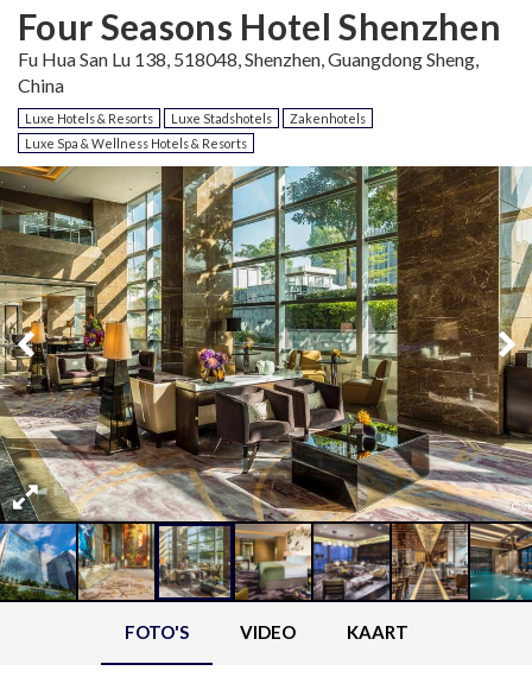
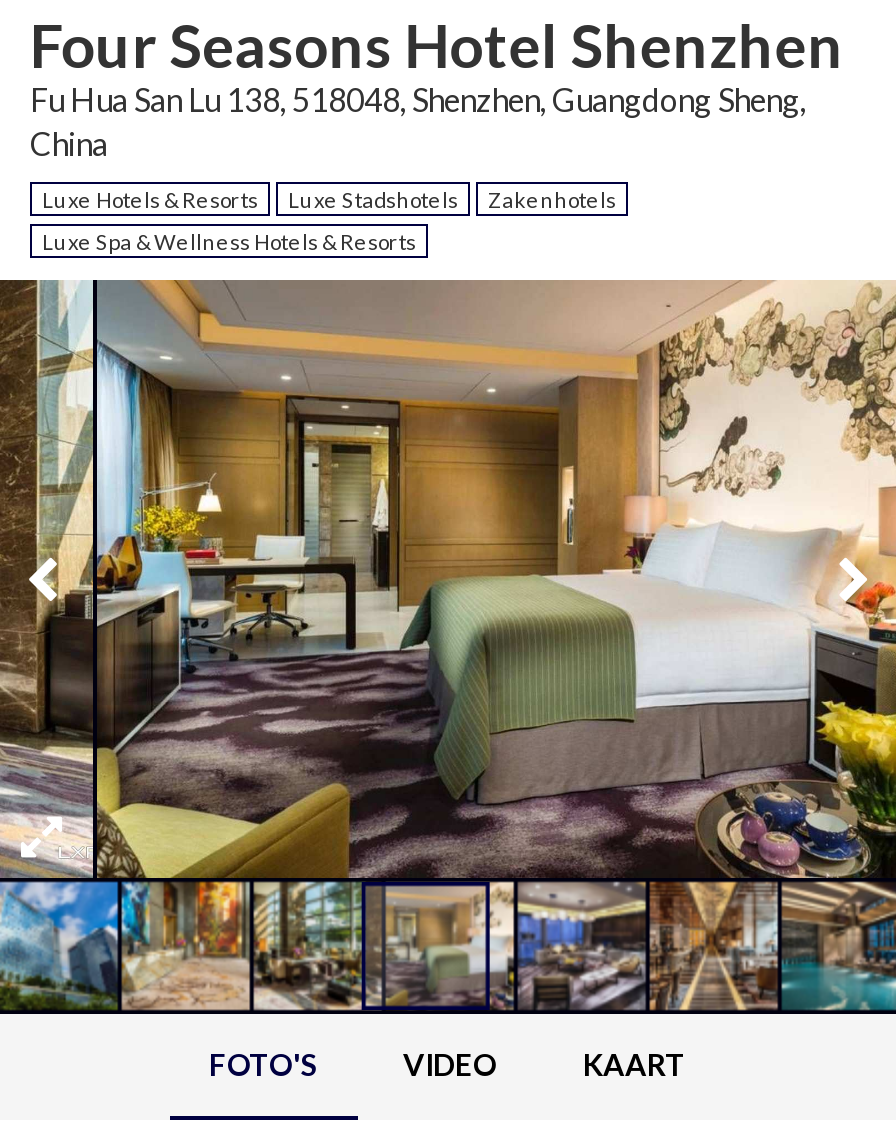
- [image]
+ [image]
